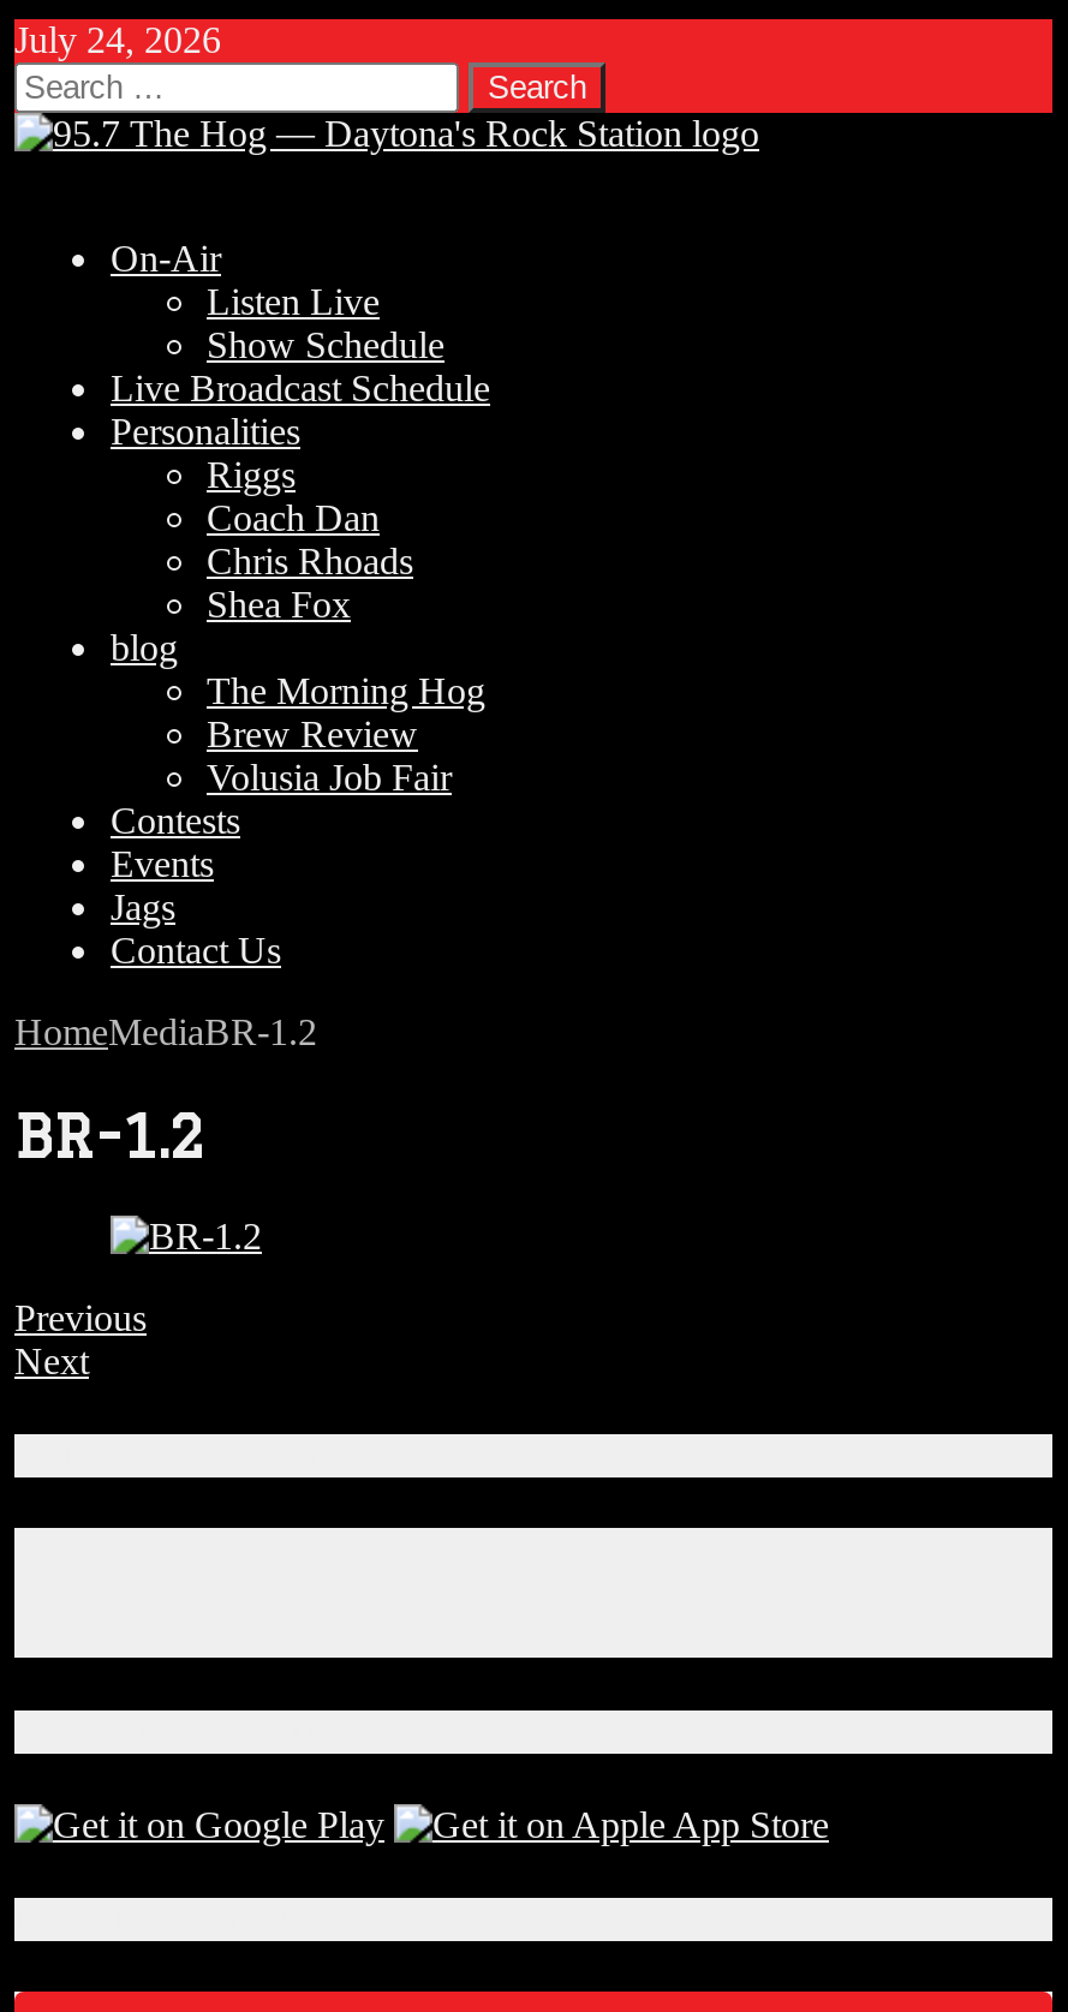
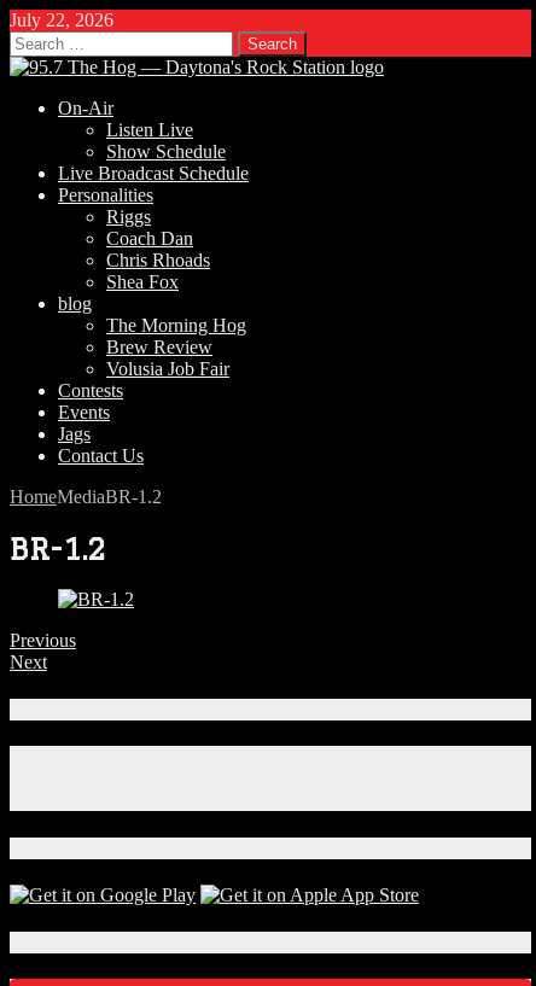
- July 24, 2026
+ July 22, 2026
